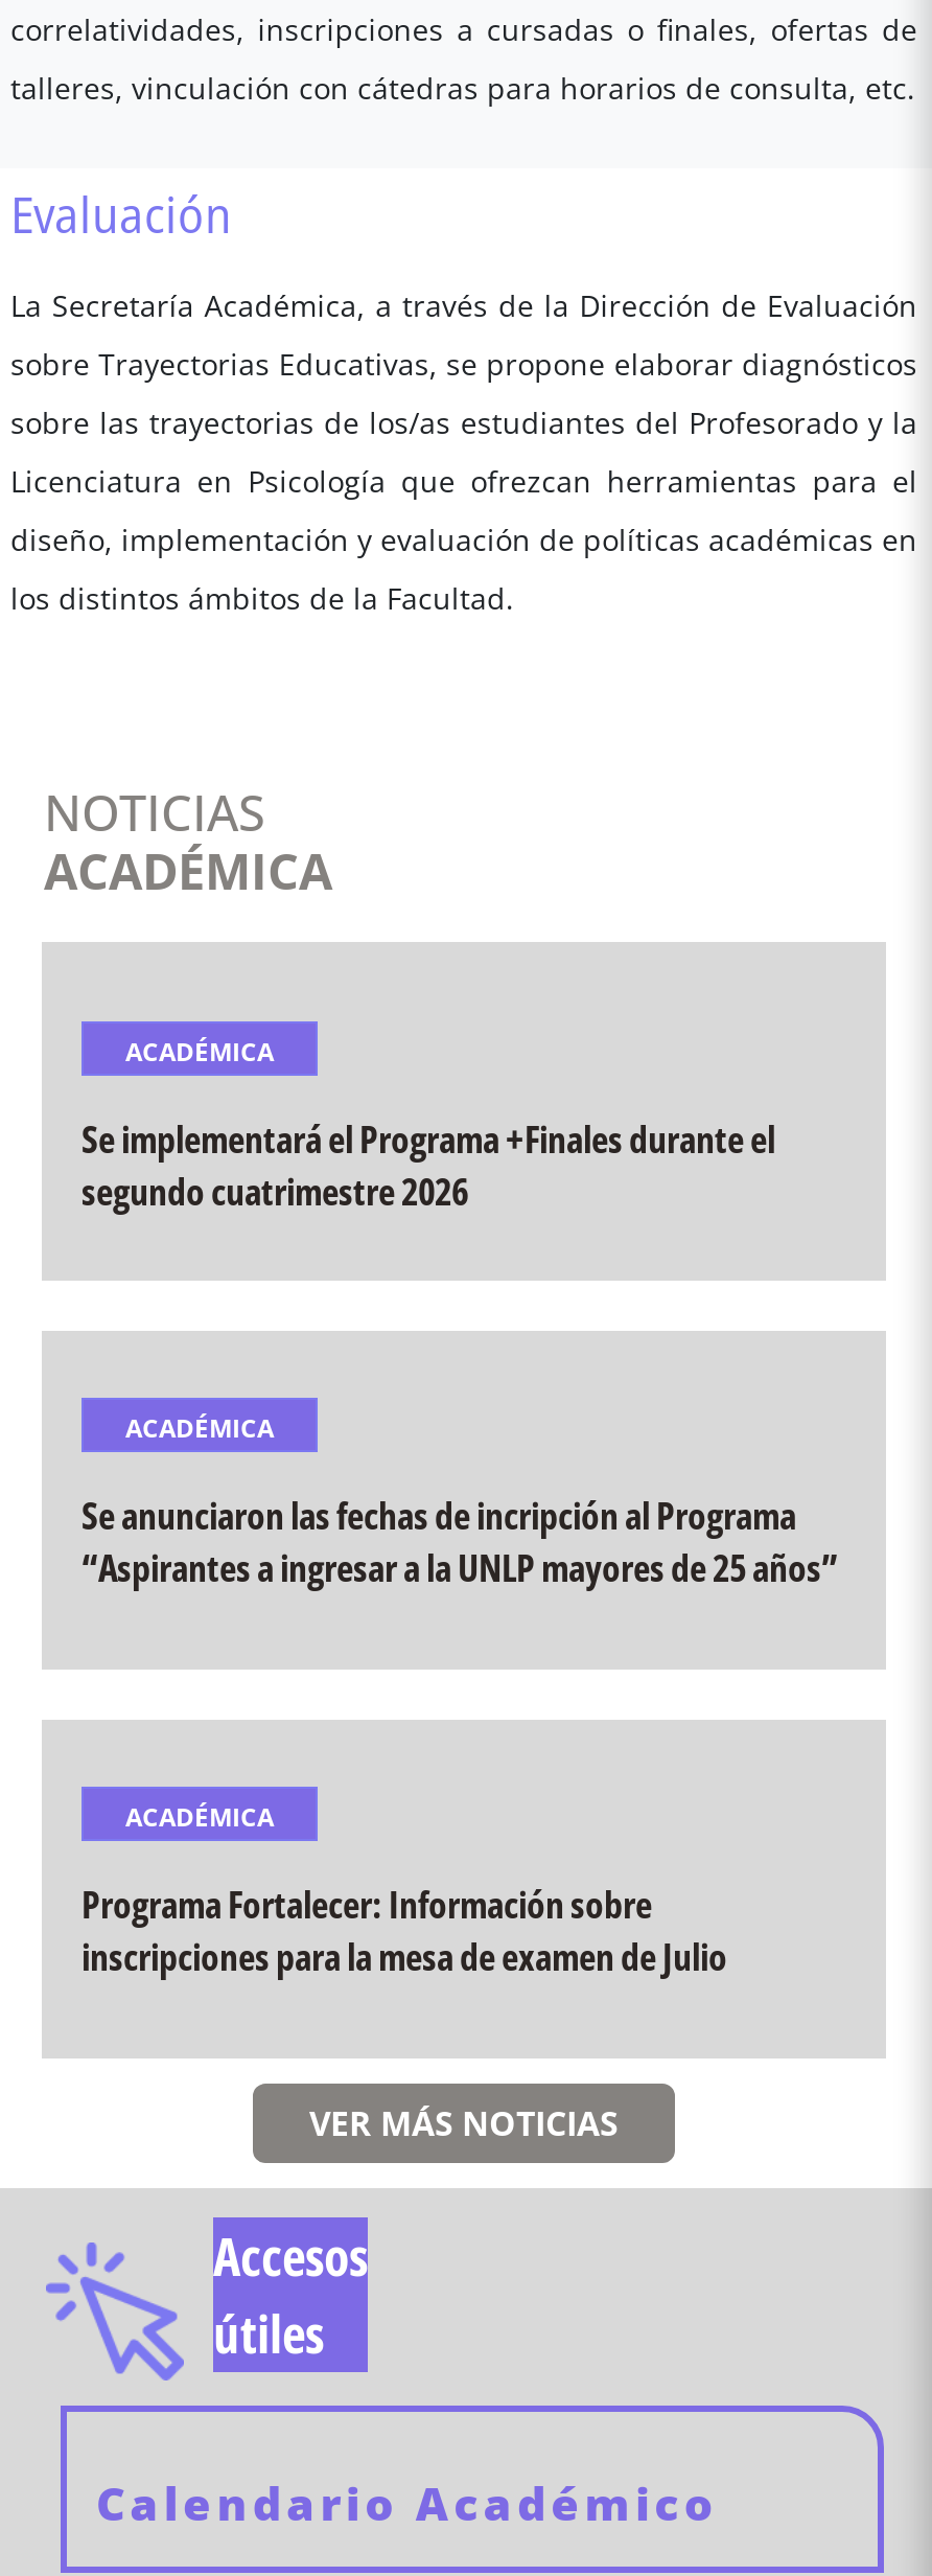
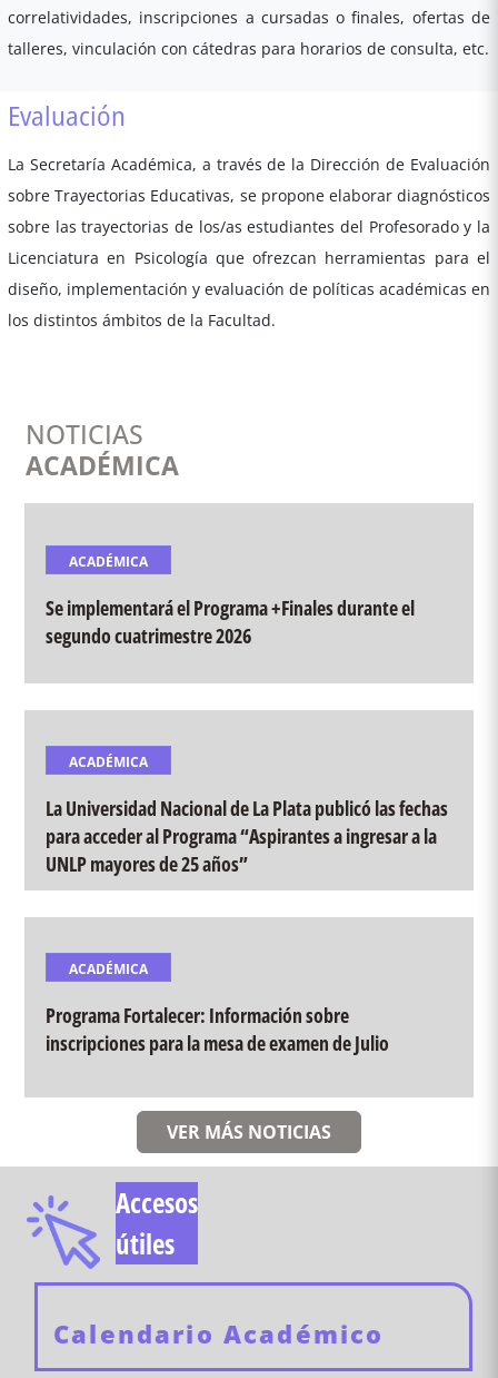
- Se anunciaron las fechas de incripción al Programa
- “Aspirantes a ingresar a la UNLP mayores de 25 años”
+ La Universidad Nacional de La Plata publicó las fechas
+ para acceder al Programa “Aspirantes a ingresar a la
+ UNLP mayores de 25 años”
